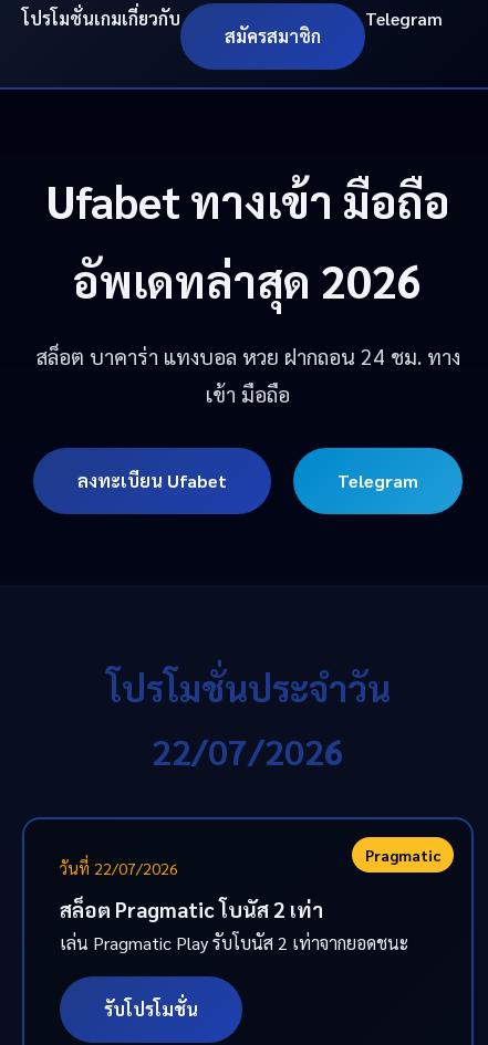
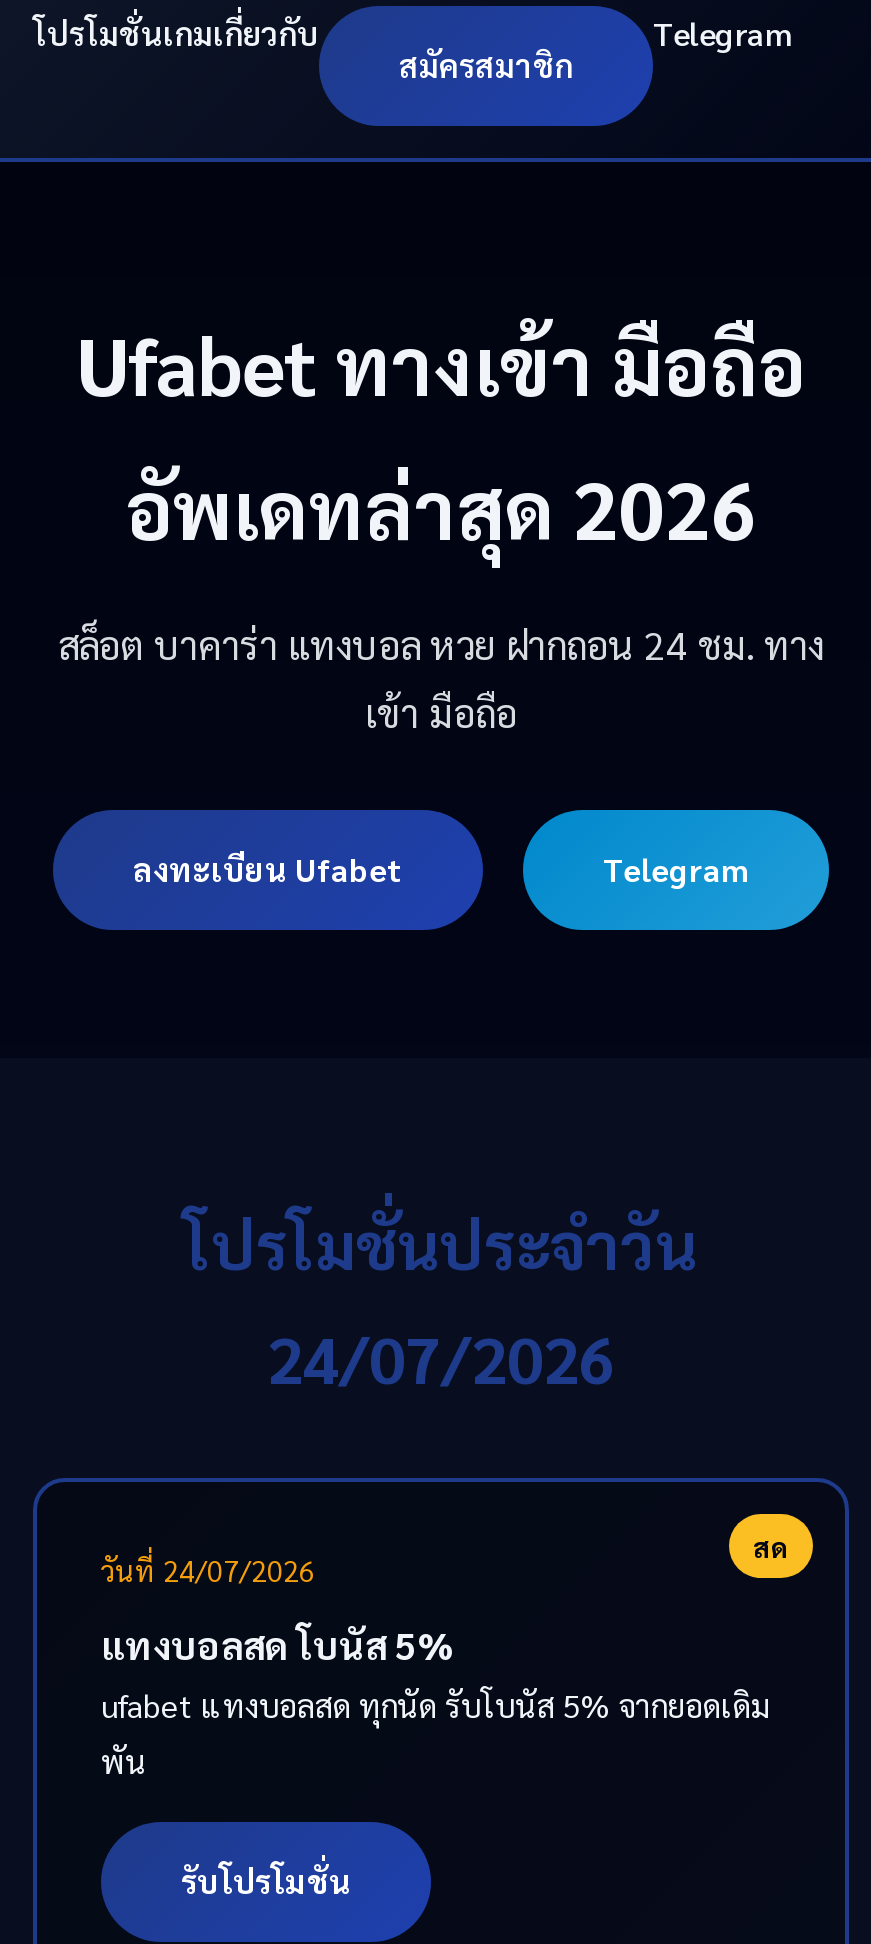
- 22/07/2026
+ 24/07/2026

- Pragmatic
- วันที่ 22/07/2026
+ สด
+ วันที่ 24/07/2026

- สล็อต Pragmatic โบนัส 2 เท่า
- เล่น Pragmatic Play รับโบนัส 2 เท่าจากยอดชนะ
+ แทงบอลสด โบนัส 5%
+ ufabet แทงบอลสด ทุกนัด รับโบนัส 5% จากยอดเดิม
+ พัน
